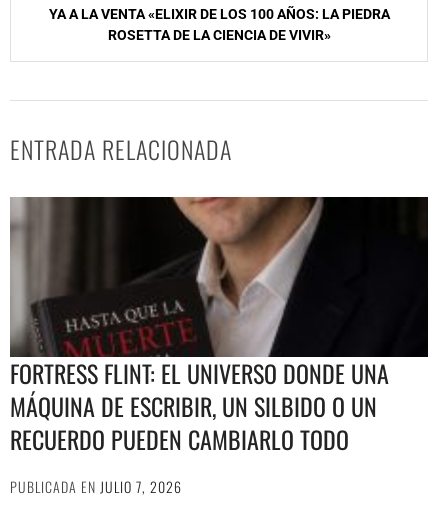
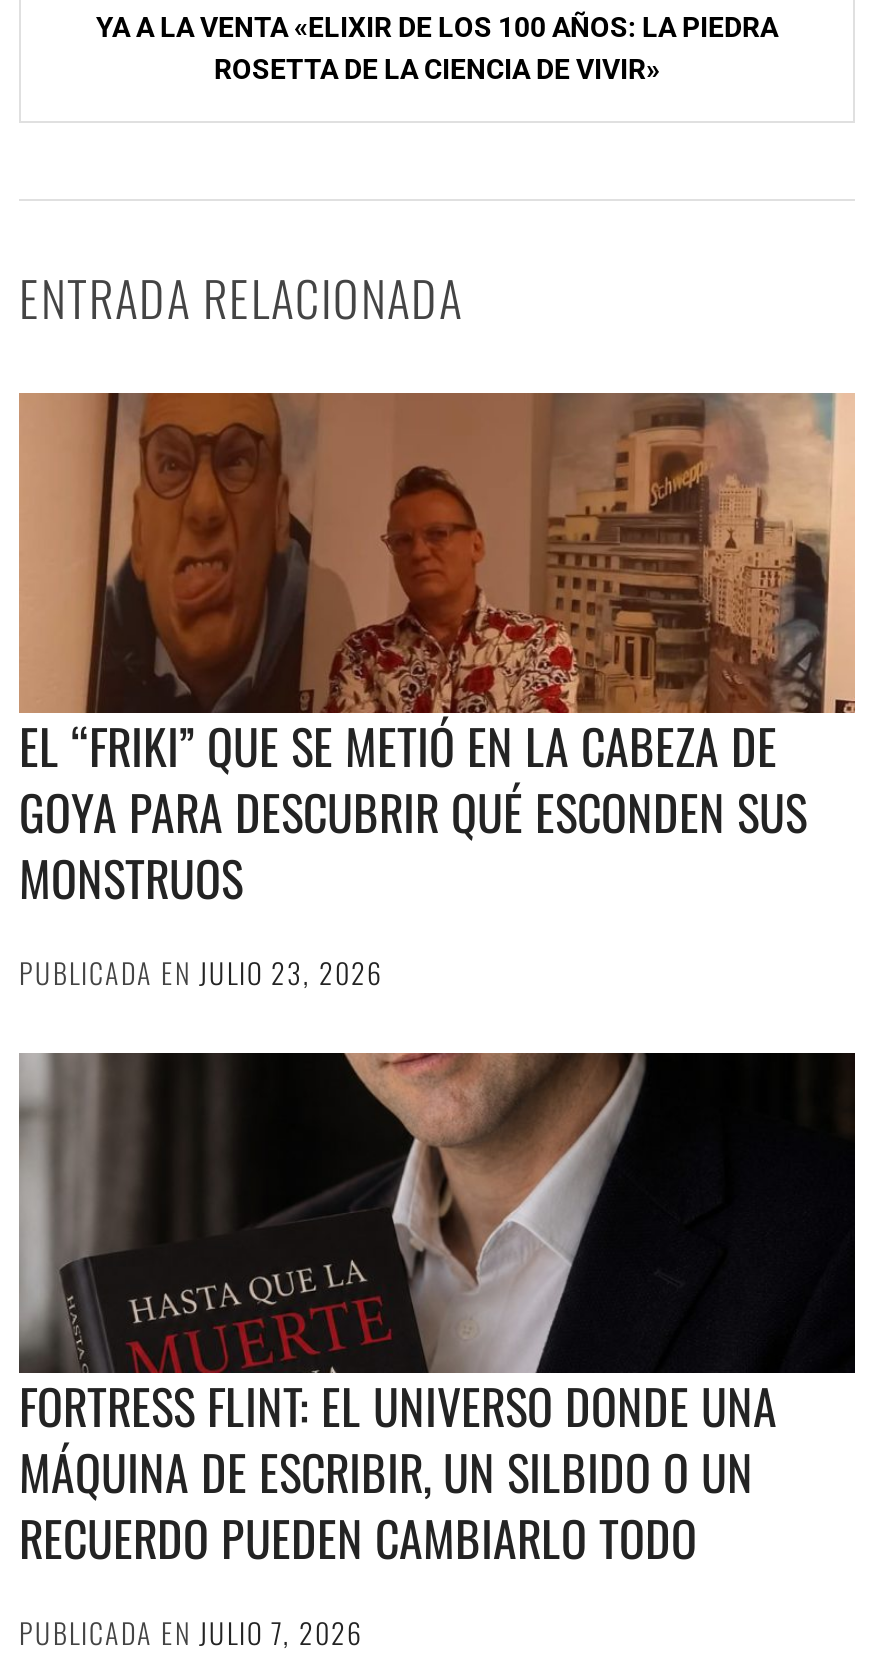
+ [image]
+ EL “FRIKI” QUE SE METIÓ EN LA CABEZA DE
+ GOYA PARA DESCUBRIR QUÉ ESCONDEN SUS
+ MONSTRUOS
+ PUBLICADA EN JULIO 23, 2026
